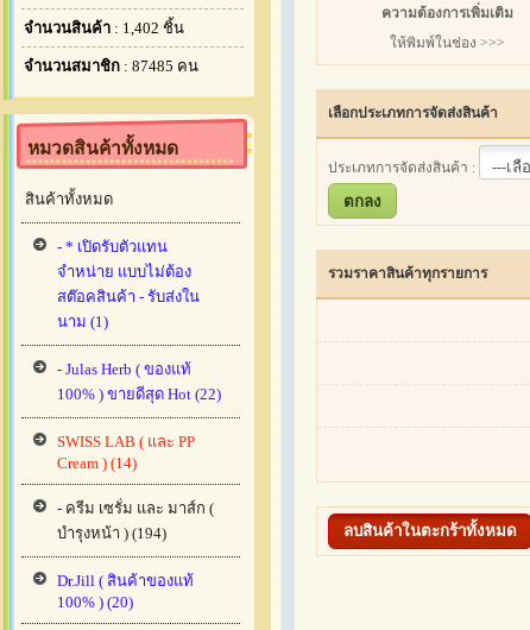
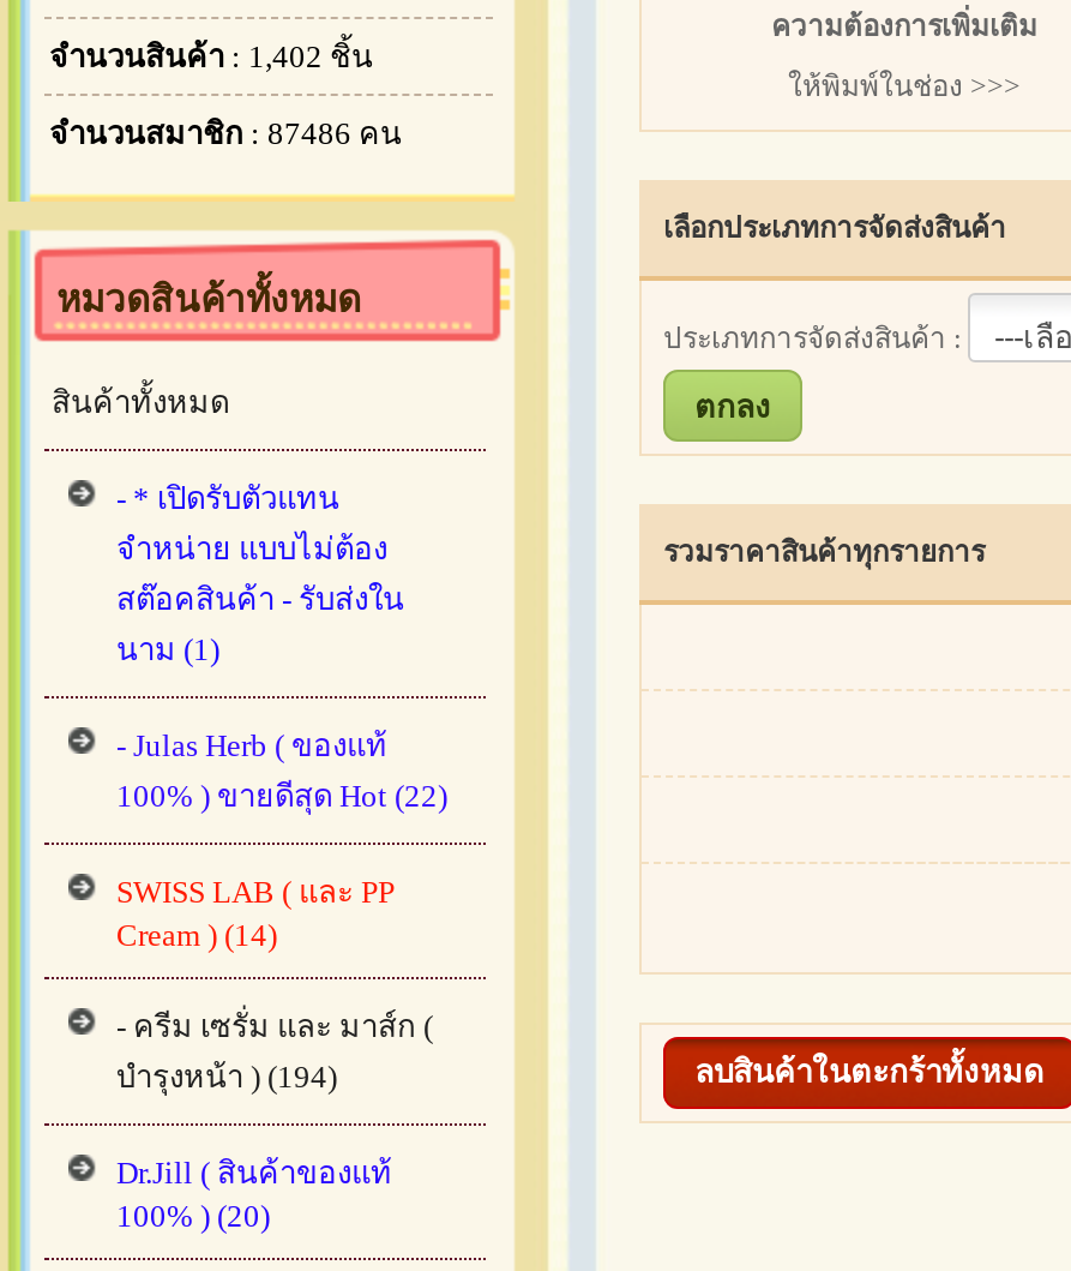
- จำนวนสมาชิก: 87485 คน
+ จำนวนสมาชิก: 87486 คน
